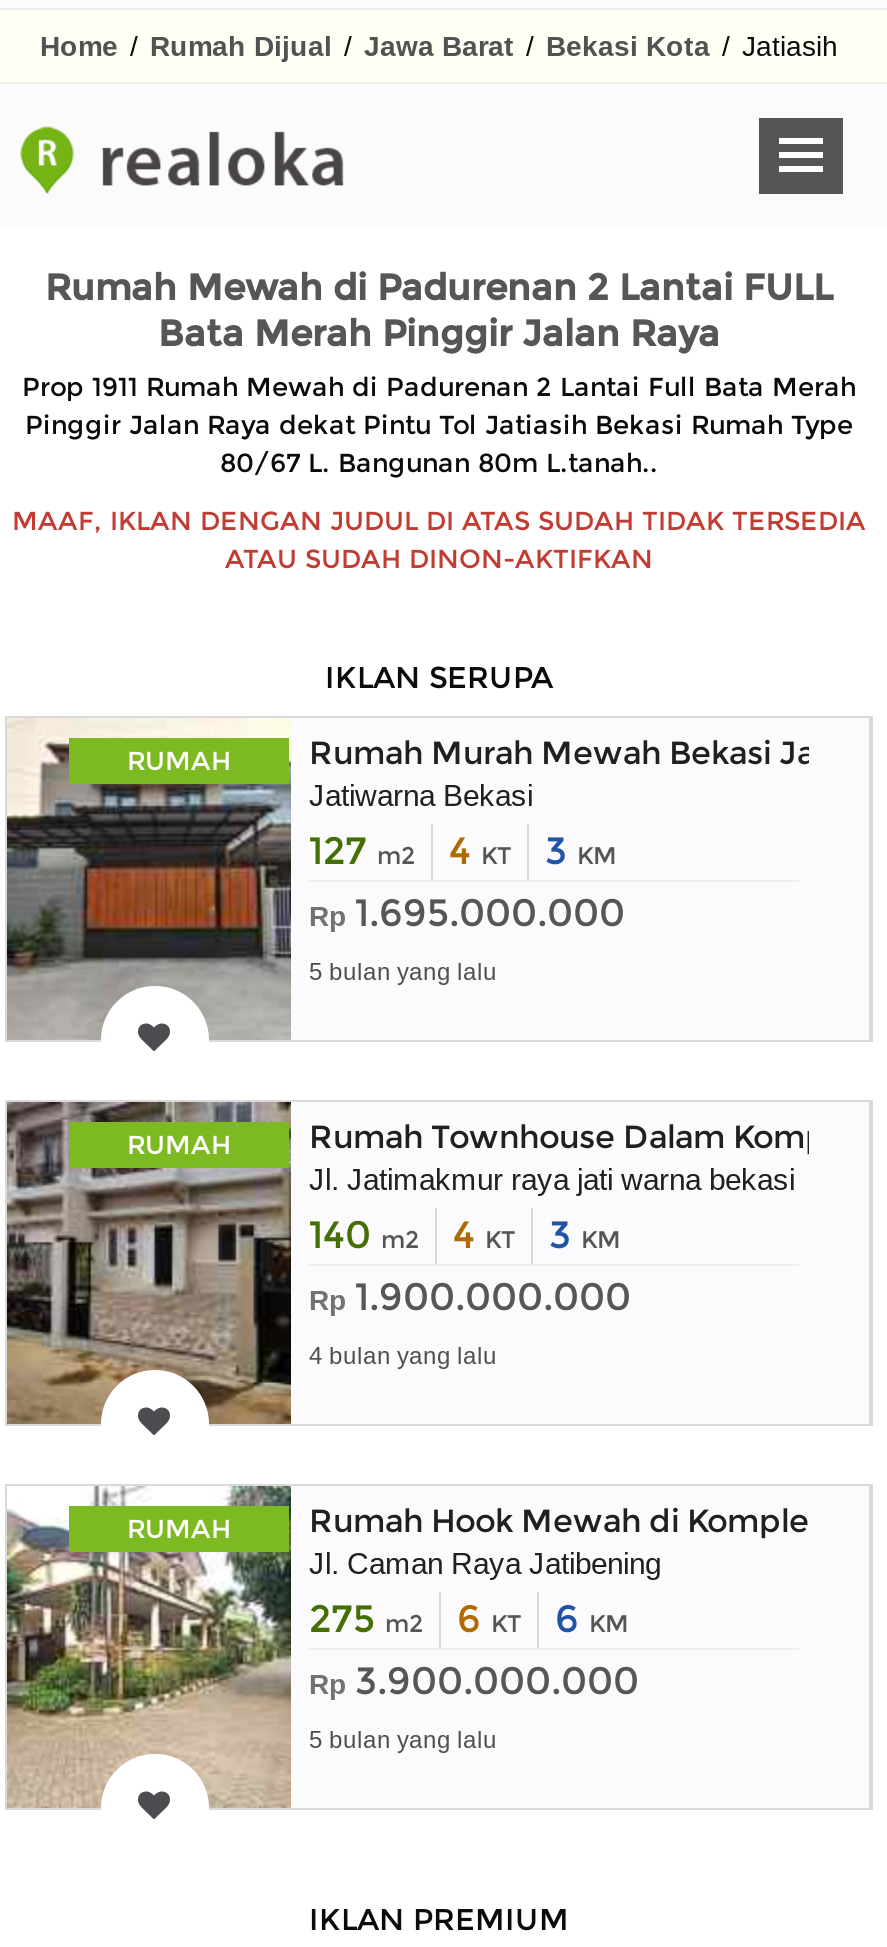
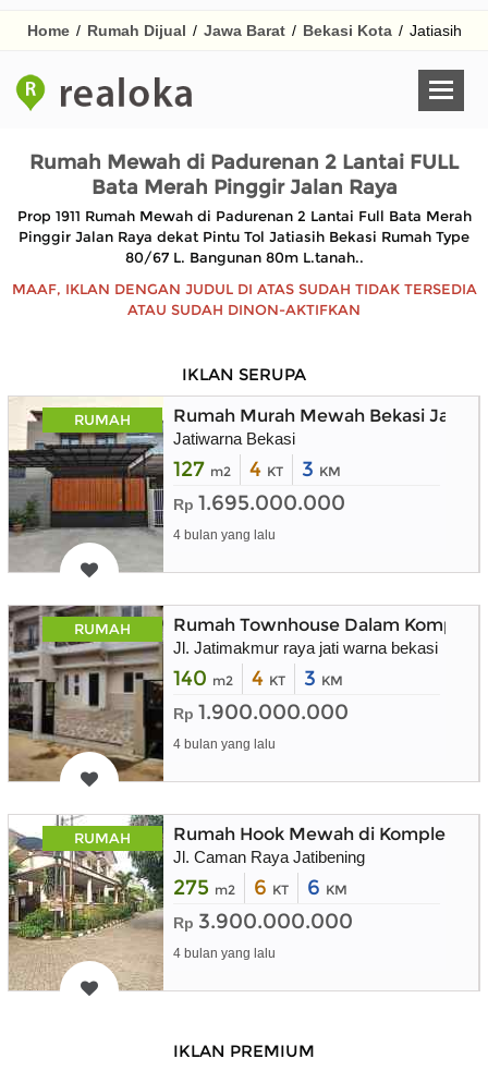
- 5 bulan yang lalu
+ 4 bulan yang lalu

- 5 bulan yang lalu
+ 4 bulan yang lalu
